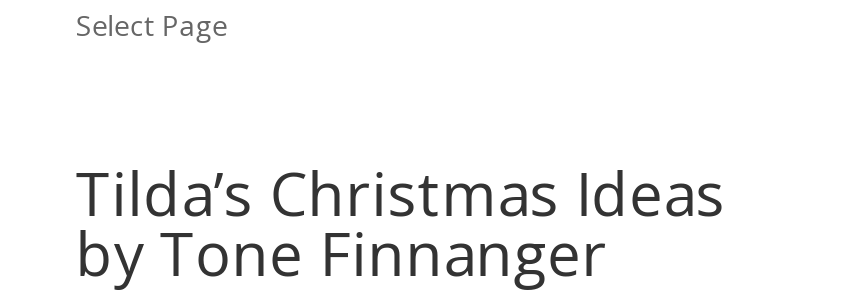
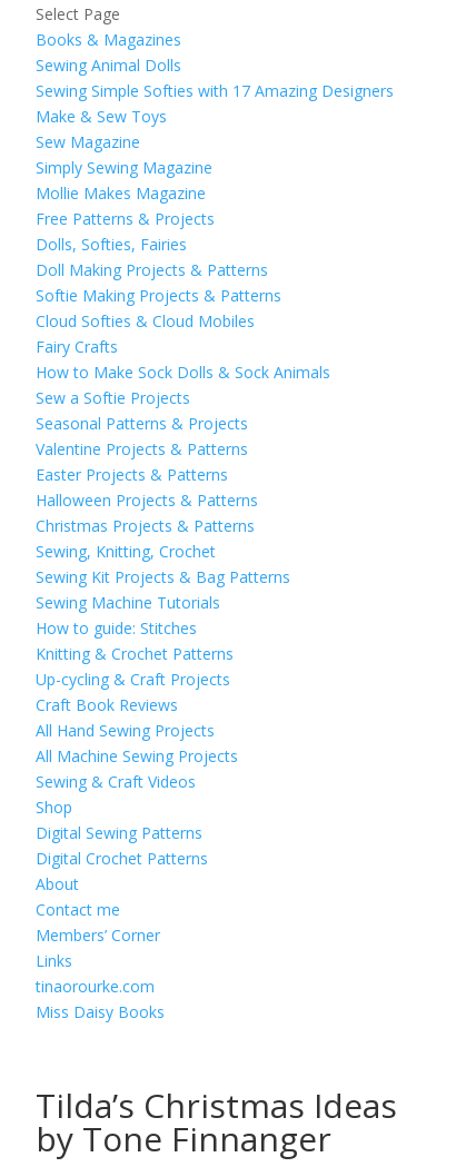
+ Books & Magazines
+ Sewing Animal Dolls
+ Sewing Simple Softies with 17 Amazing Designers
+ Make & Sew Toys
+ Sew Magazine
+ Simply Sewing Magazine
+ Mollie Makes Magazine
+ Free Patterns & Projects
+ Dolls, Softies, Fairies
+ Doll Making Projects & Patterns
+ Softie Making Projects & Patterns
+ Cloud Softies & Cloud Mobiles
+ Fairy Crafts
+ How to Make Sock Dolls & Sock Animals
+ Sew a Softie Projects
+ Seasonal Patterns & Projects
+ Valentine Projects & Patterns
+ Easter Projects & Patterns
+ Halloween Projects & Patterns
+ Christmas Projects & Patterns
+ Sewing, Knitting, Crochet
+ Sewing Kit Projects & Bag Patterns
+ Sewing Machine Tutorials
+ How to guide: Stitches
+ Knitting & Crochet Patterns
+ Up-cycling & Craft Projects
+ Craft Book Reviews
+ All Hand Sewing Projects
+ All Machine Sewing Projects
+ Sewing & Craft Videos
+ Shop
+ Digital Sewing Patterns
+ Digital Crochet Patterns
+ About
+ Contact me
+ Members’ Corner
+ Links
+ tinaorourke.com
+ Miss Daisy Books
